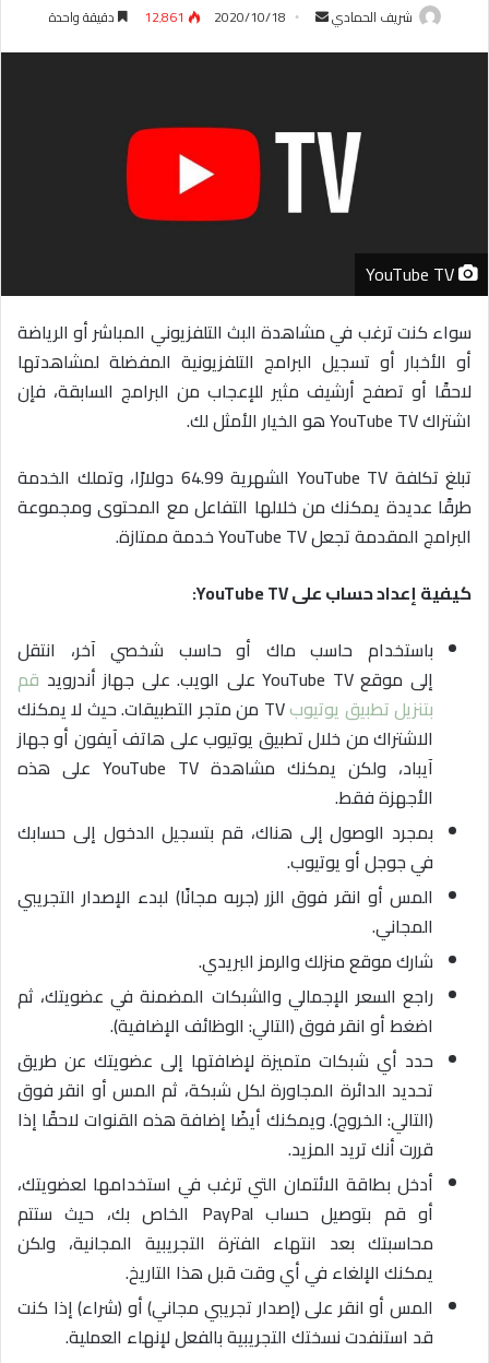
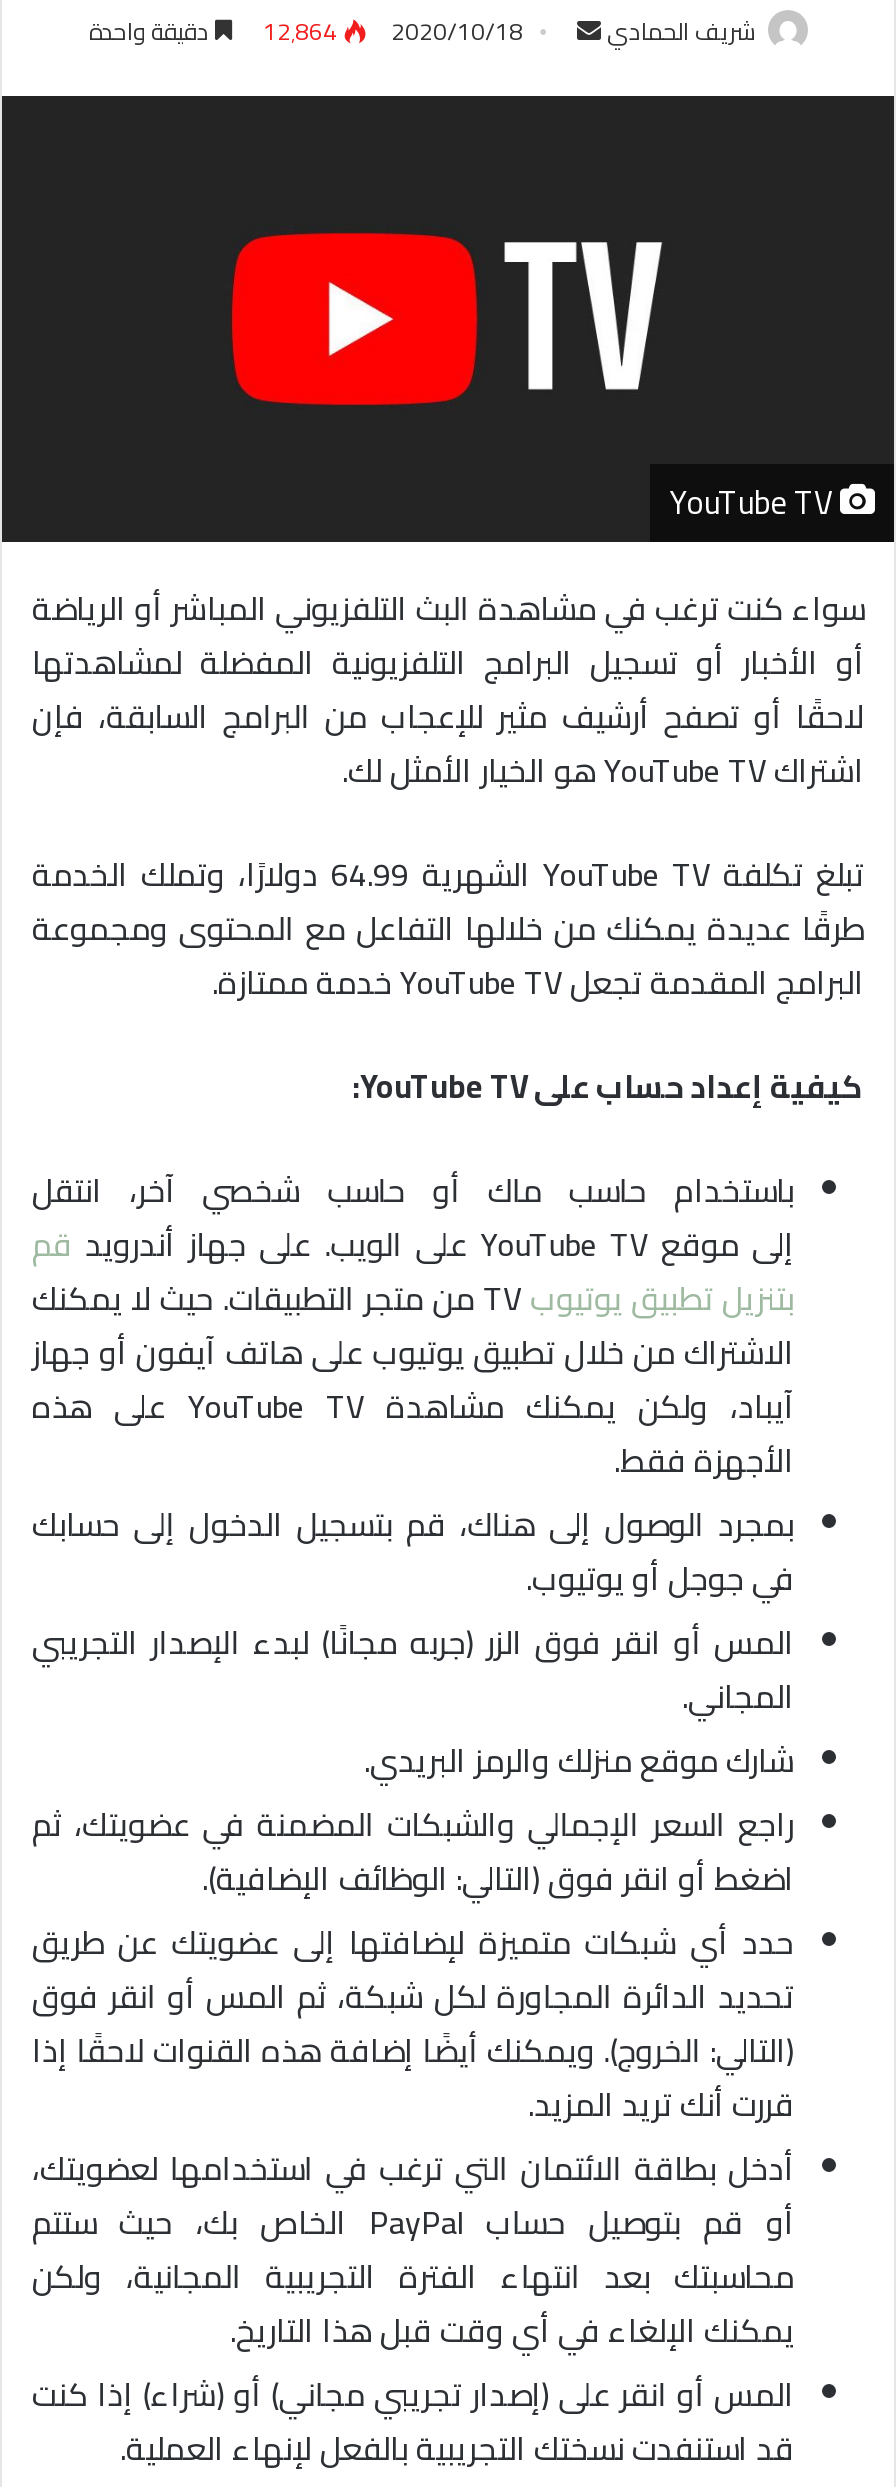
- 12٬861
+ 12٬864
